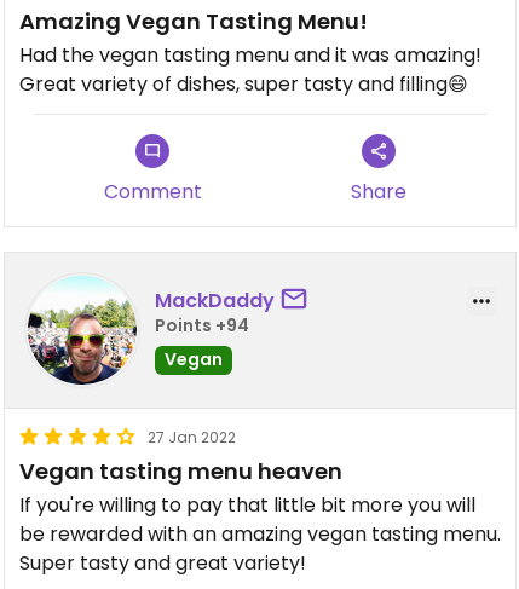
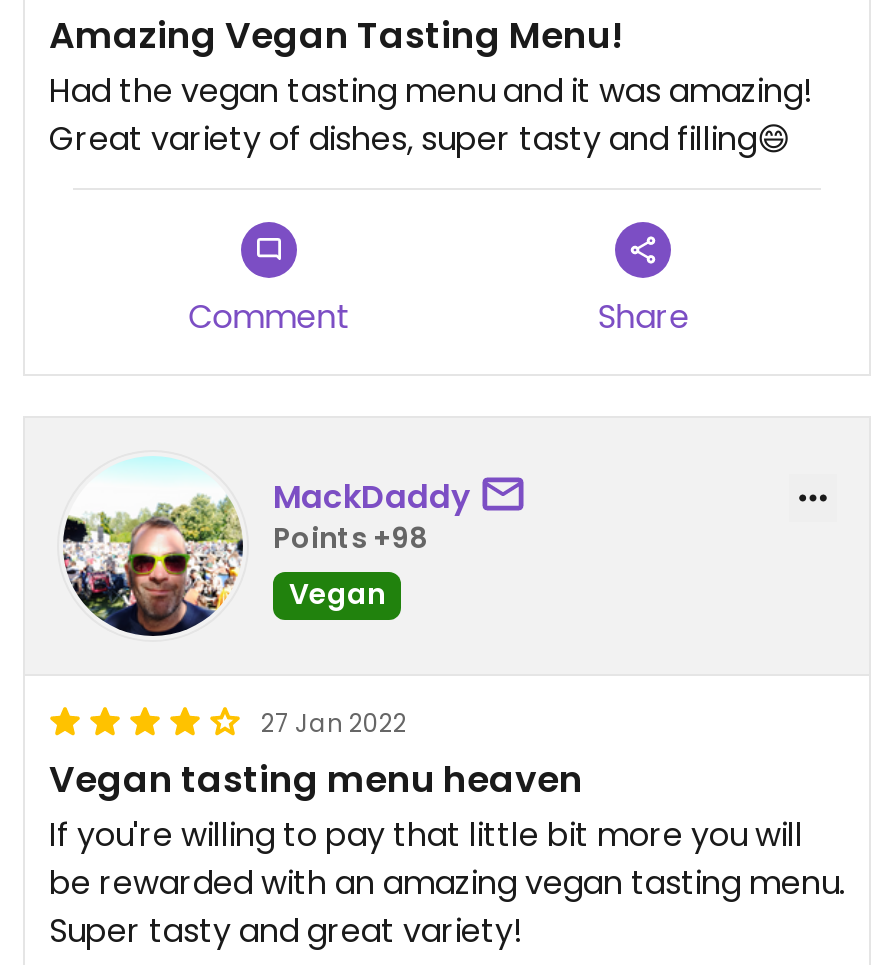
- Points +94
+ Points +98
